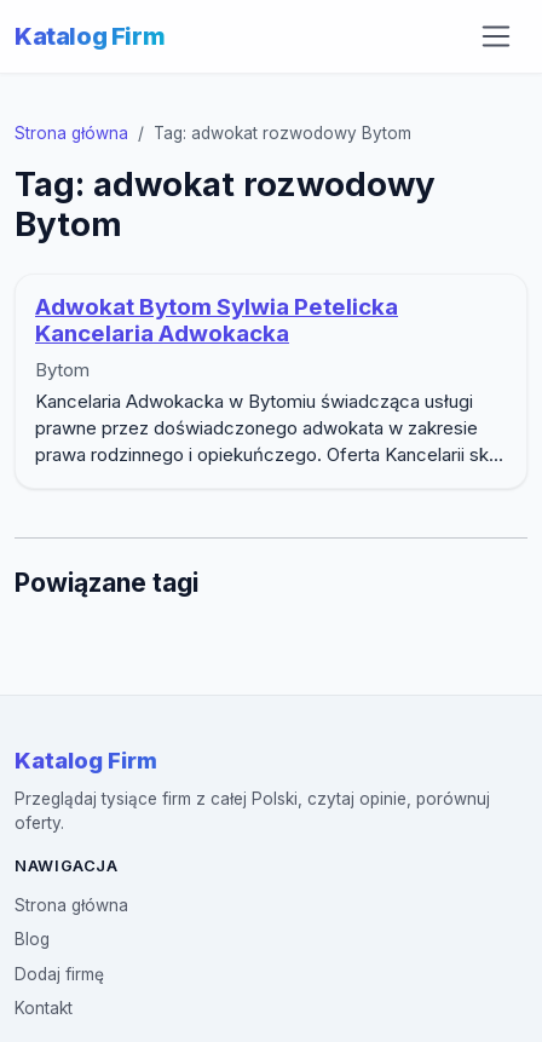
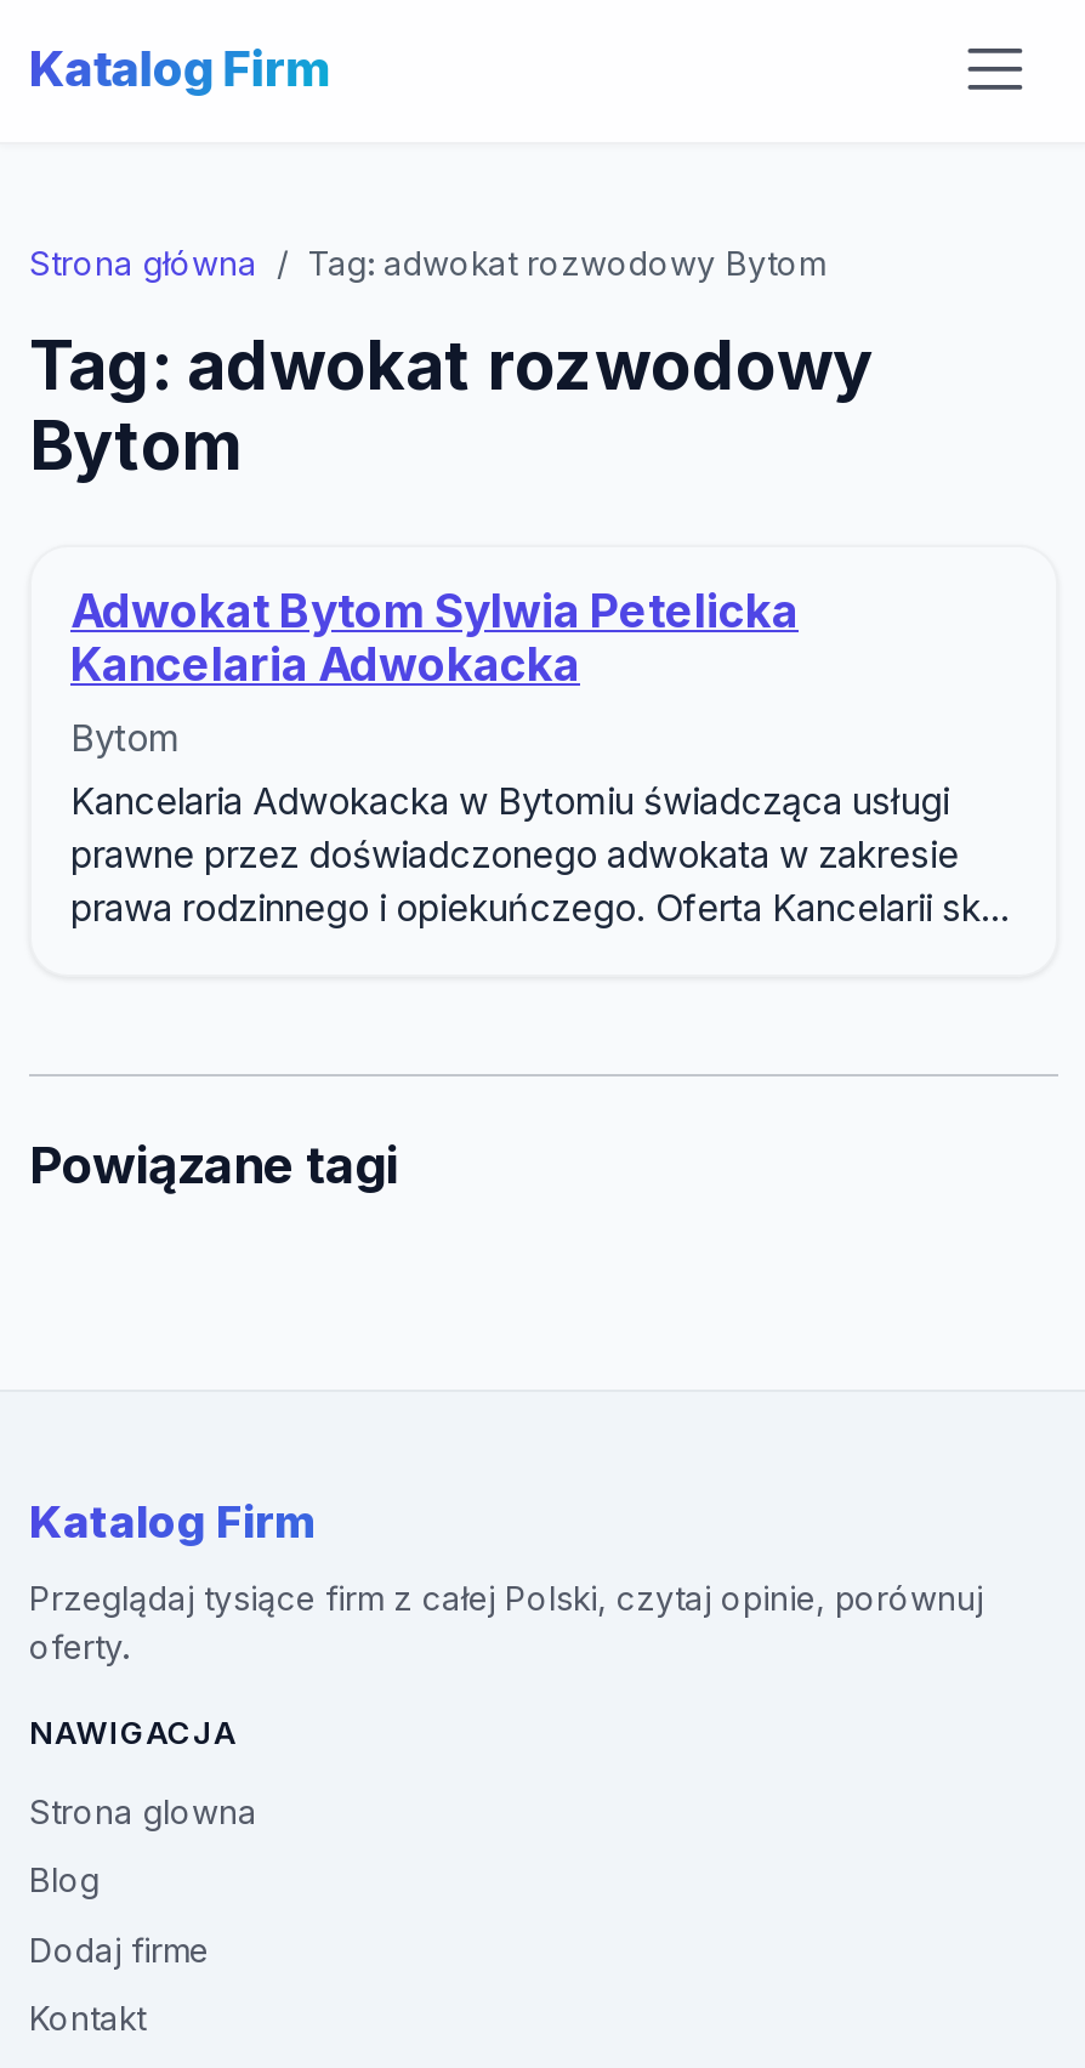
- Strona główna
+ Strona glowna

- Dodaj firmę
+ Dodaj firme
